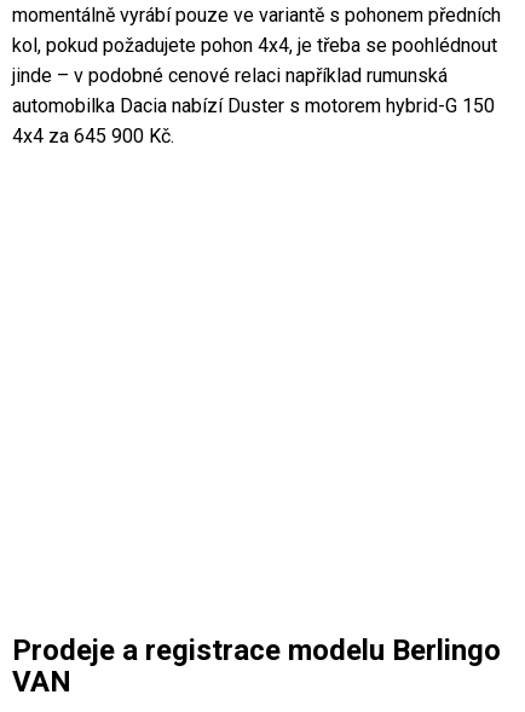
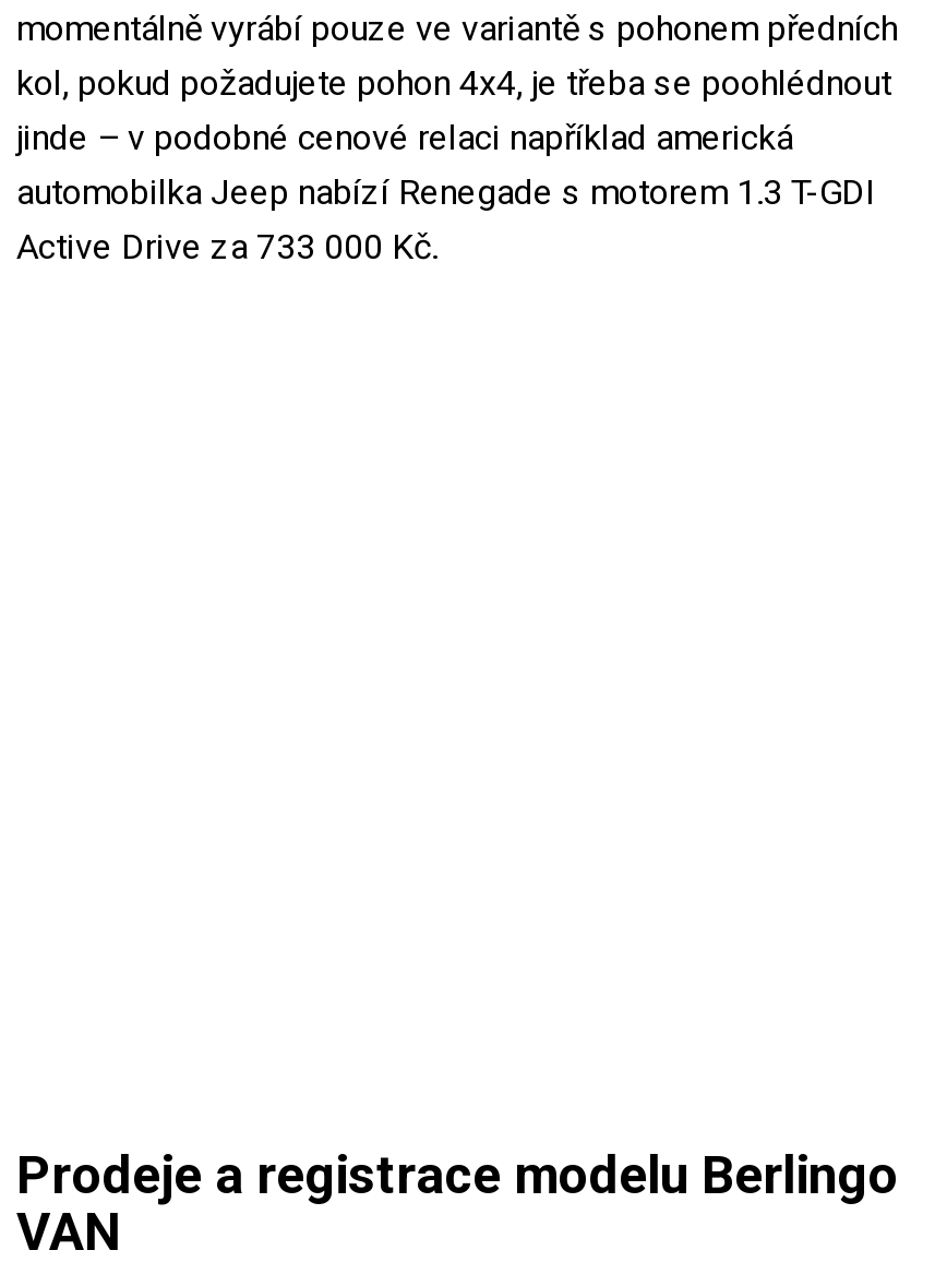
- jinde – v podobné cenové relaci například rumunská
- automobilka Dacia nabízí Duster s motorem hybrid-G 150
- 4x4 za 645 900 Kč.
+ jinde – v podobné cenové relaci například americká
+ automobilka Jeep nabízí Renegade s motorem 1.3 T-GDI
+ Active Drive za 733 000 Kč.
